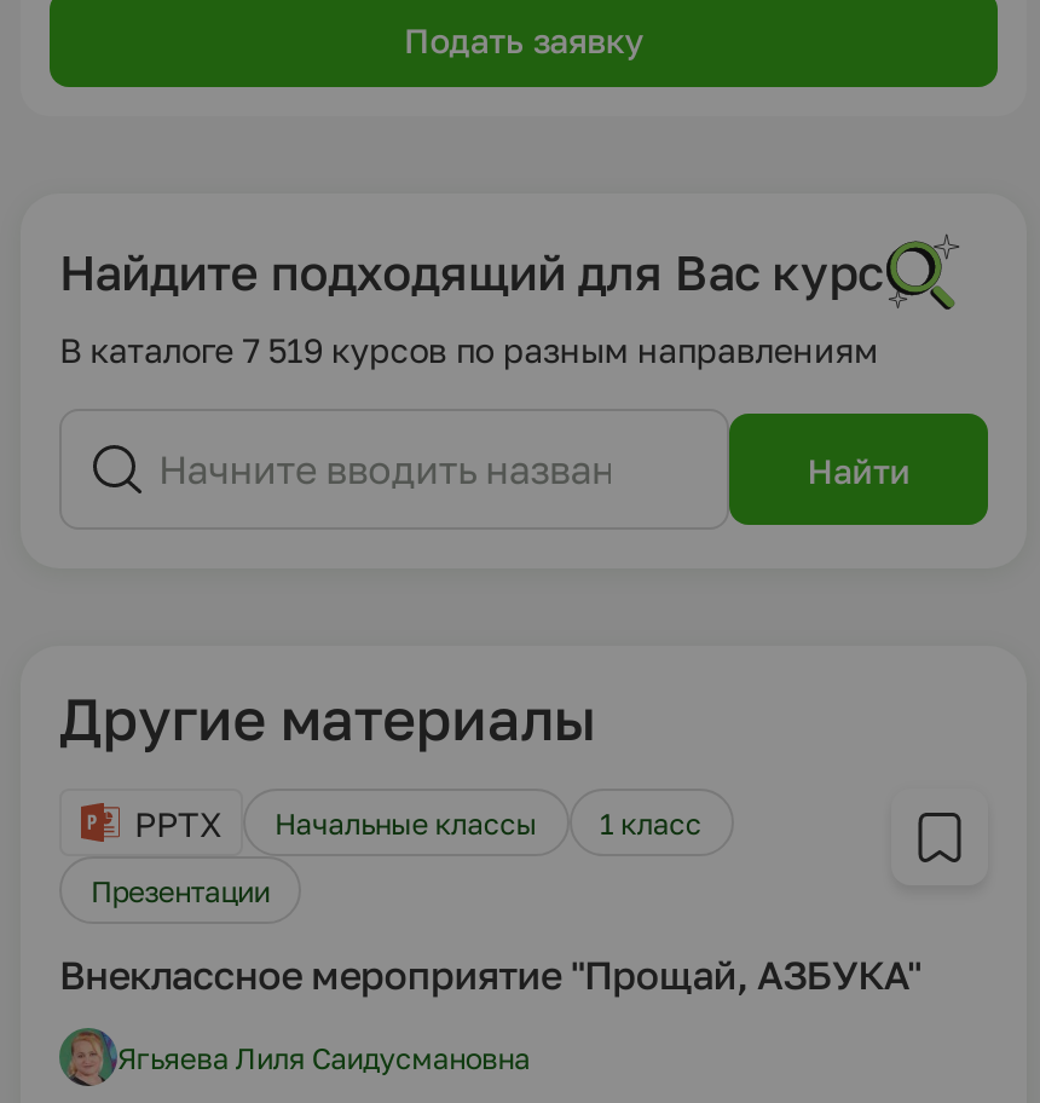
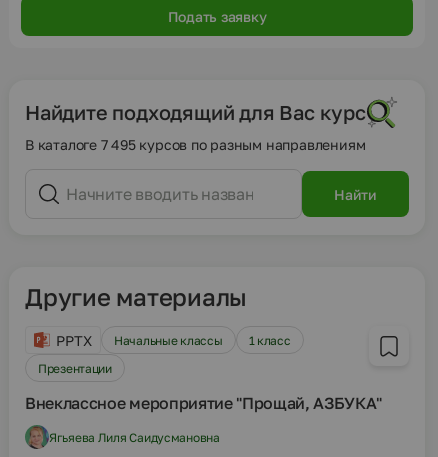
- В каталоге 7 519 курсов по разным направлениям
+ В каталоге 7 495 курсов по разным направлениям
